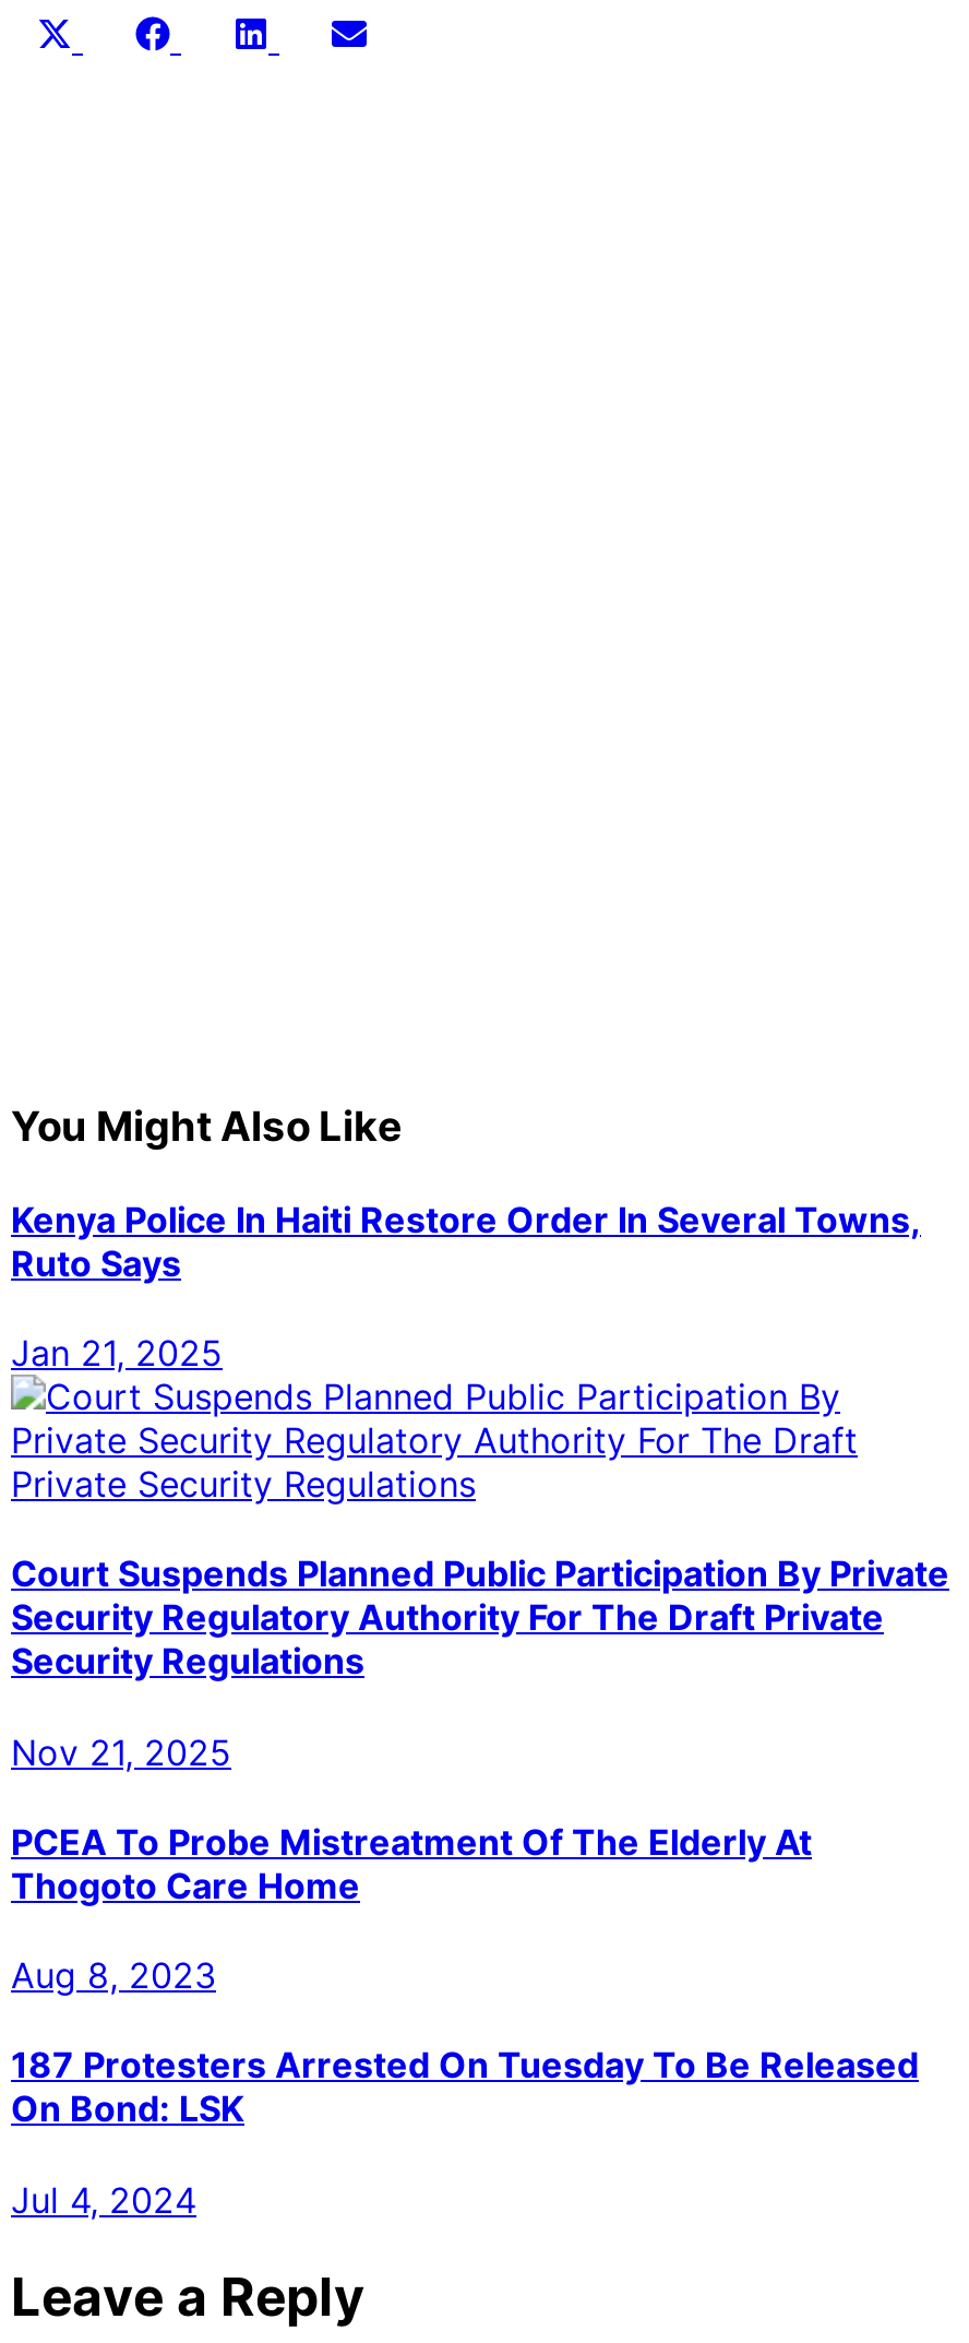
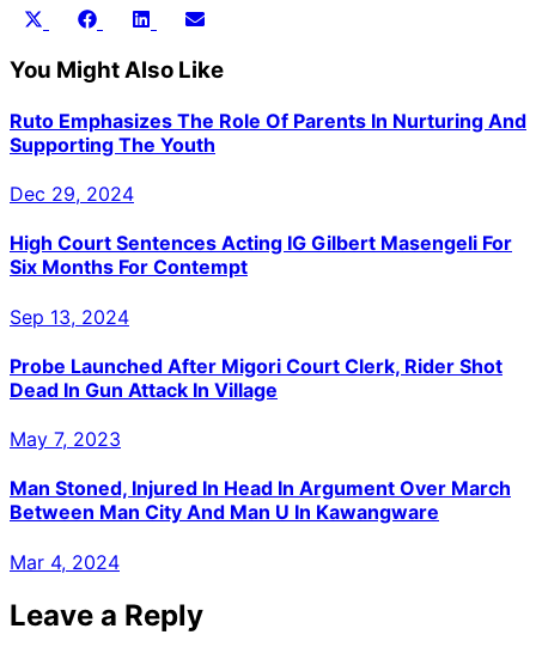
- Kenya Police In Haiti Restore Order In Several Towns,
- Ruto Says
+ Ruto Emphasizes The Role Of Parents In Nurturing And
+ Supporting The Youth

- Jan 21, 2025
+ Dec 29, 2024

- Court Suspends Planned Public Participation By Private
- Security Regulatory Authority For The Draft Private
- Security Regulations
+ High Court Sentences Acting IG Gilbert Masengeli For
+ Six Months For Contempt

- Nov 21, 2025
+ Sep 13, 2024

- PCEA To Probe Mistreatment Of The Elderly At
- Thogoto Care Home
+ Probe Launched After Migori Court Clerk, Rider Shot
+ Dead In Gun Attack In Village

- Aug 8, 2023
+ May 7, 2023

- 187 Protesters Arrested On Tuesday To Be Released
- On Bond: LSK
+ Man Stoned, Injured In Head In Argument Over March
+ Between Man City And Man U In Kawangware

- Jul 4, 2024
+ Mar 4, 2024
